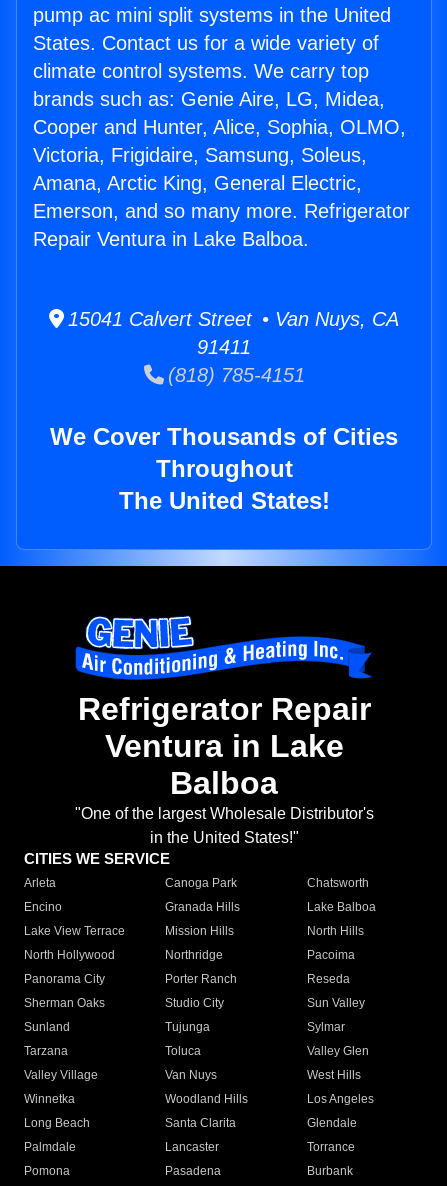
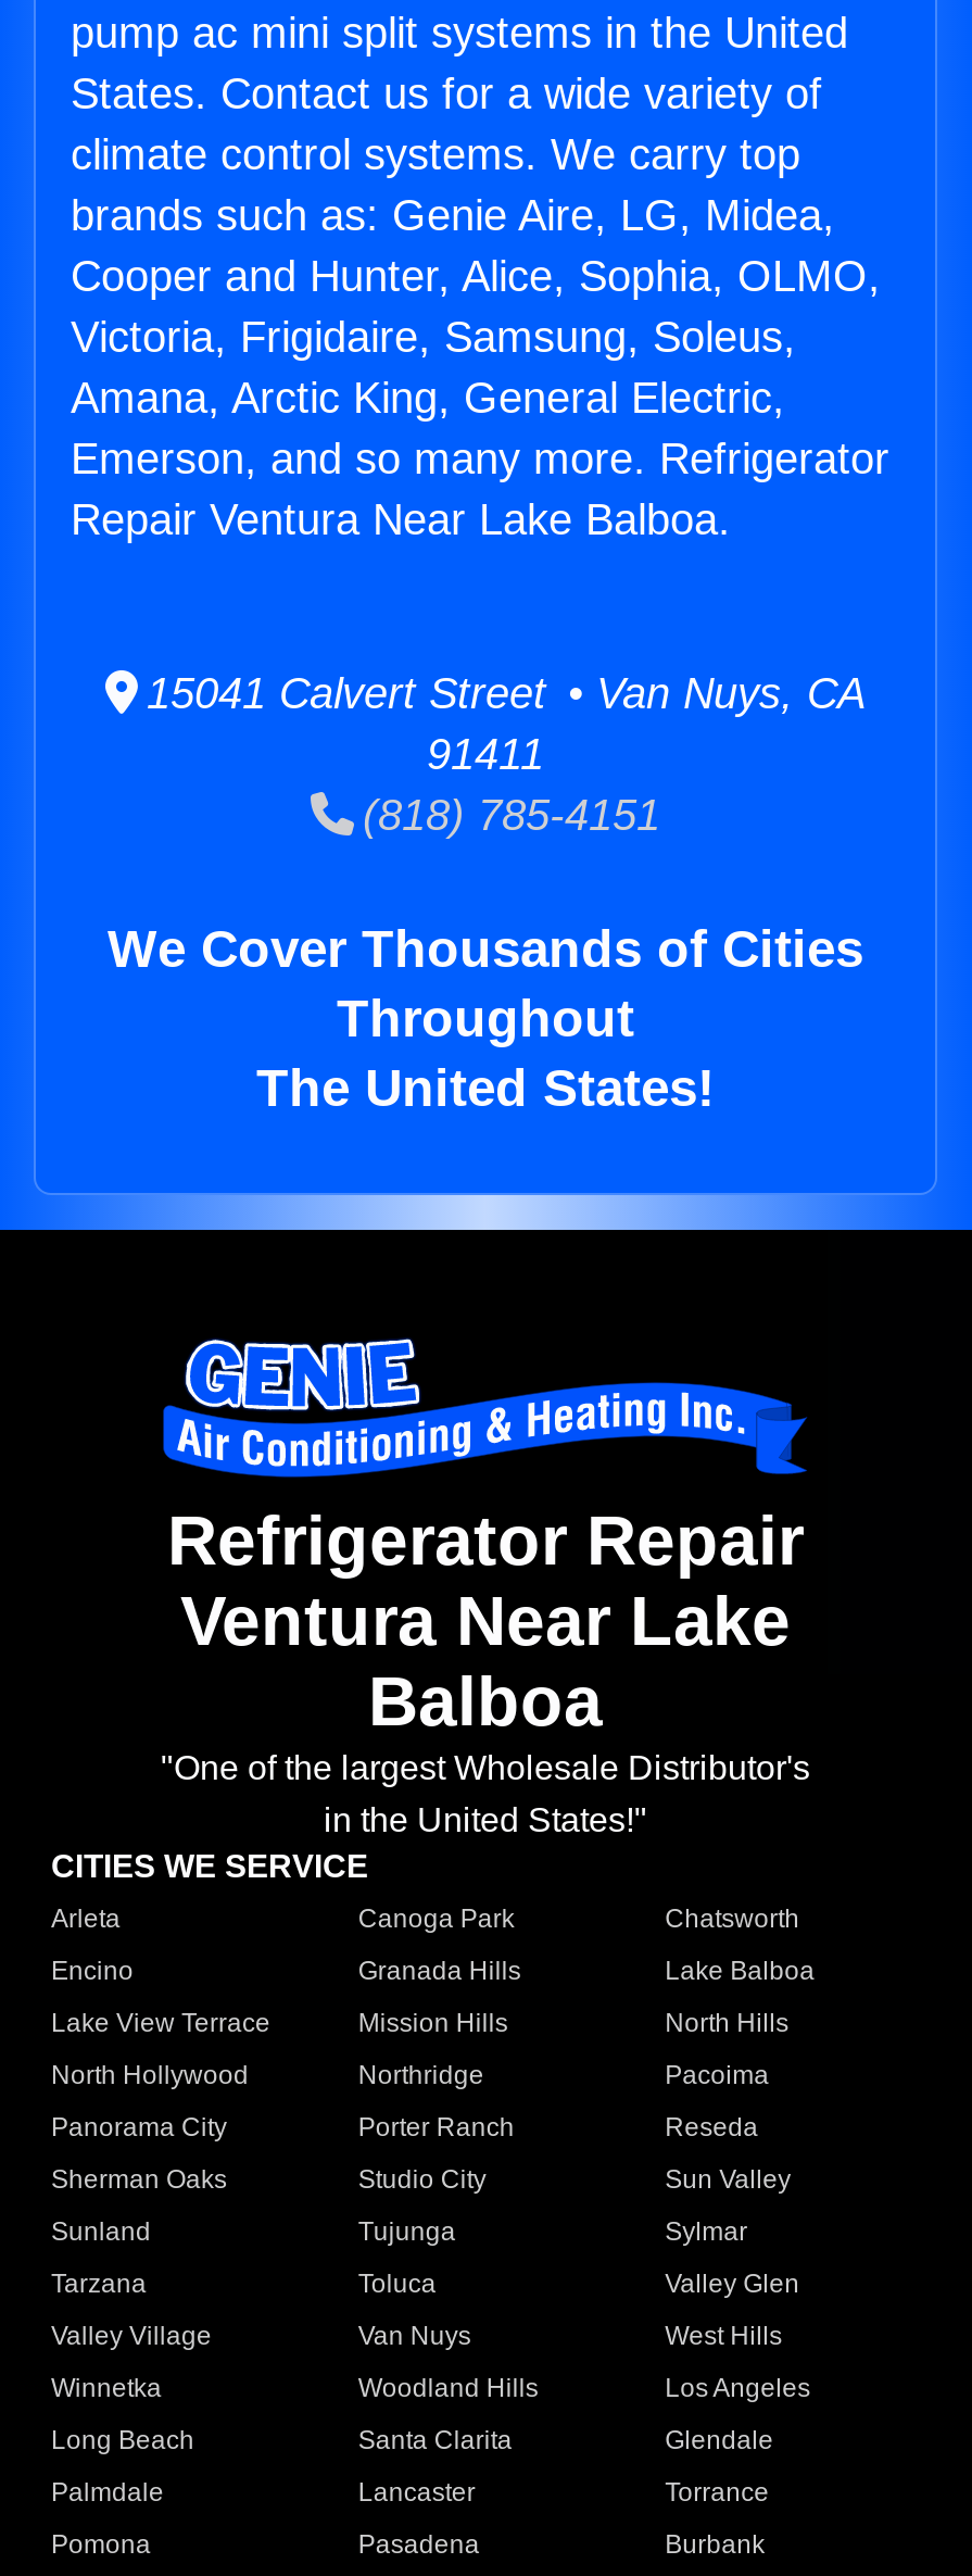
- Repair Ventura in Lake Balboa.
+ Repair Ventura Near Lake Balboa.

- Ventura in Lake
+ Ventura Near Lake
